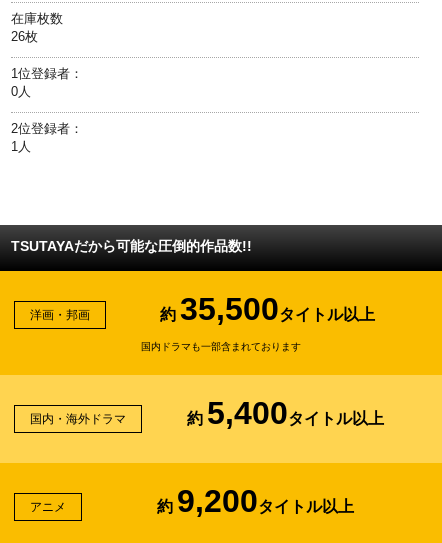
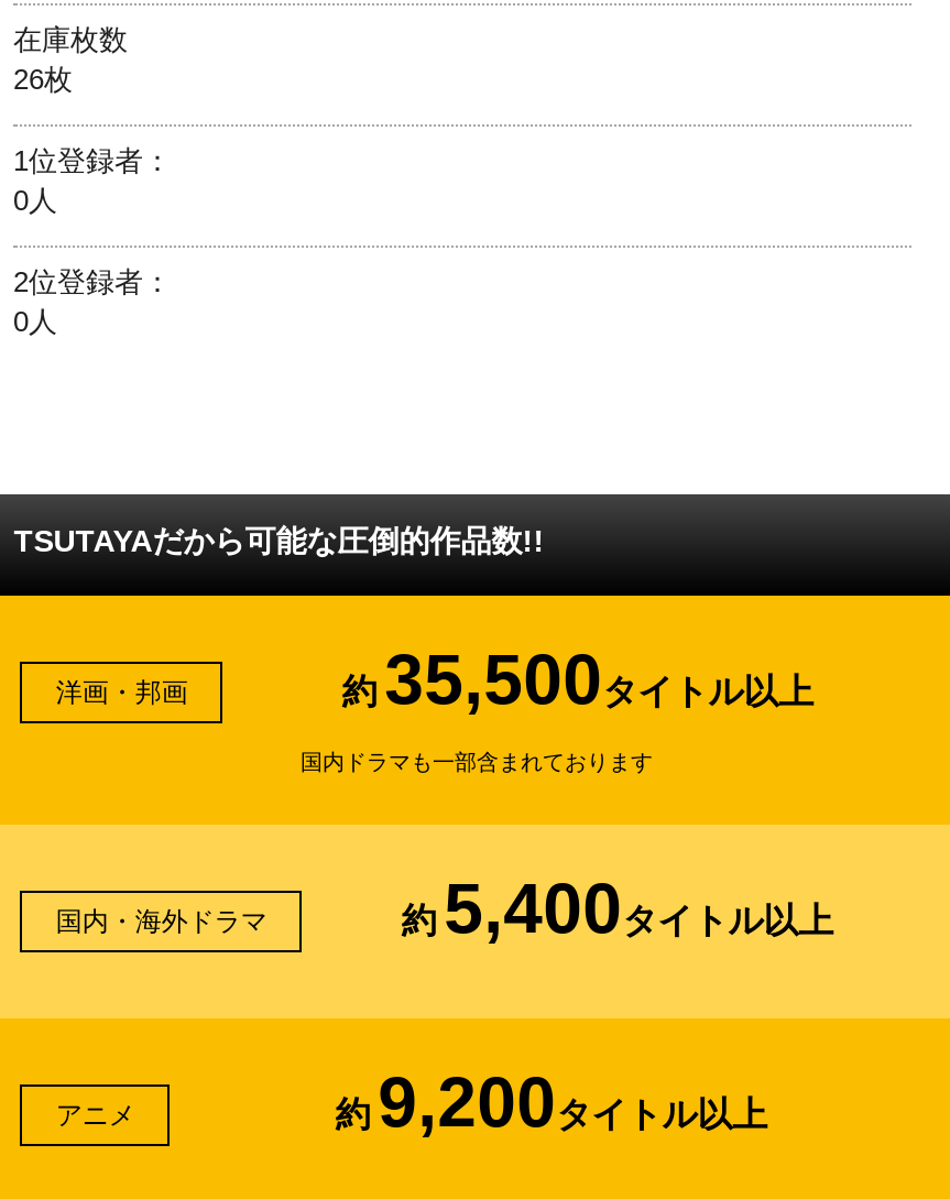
- 1人
+ 0人
